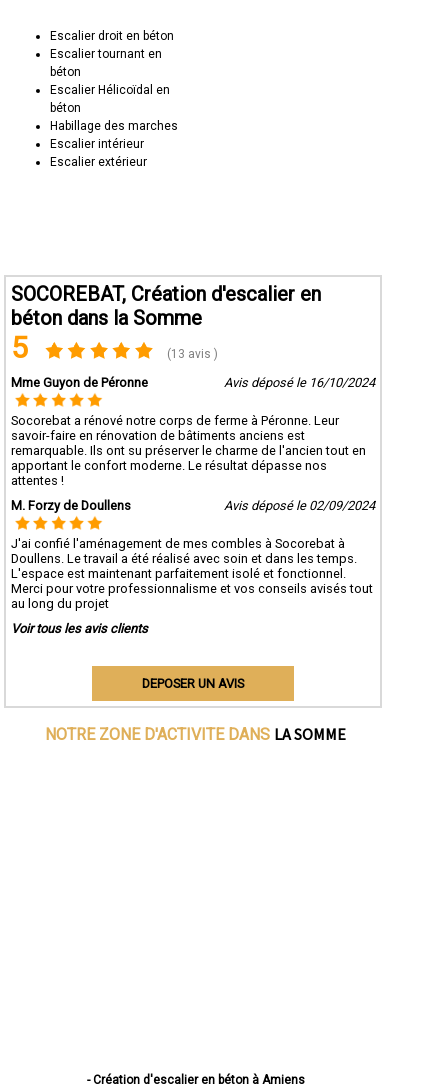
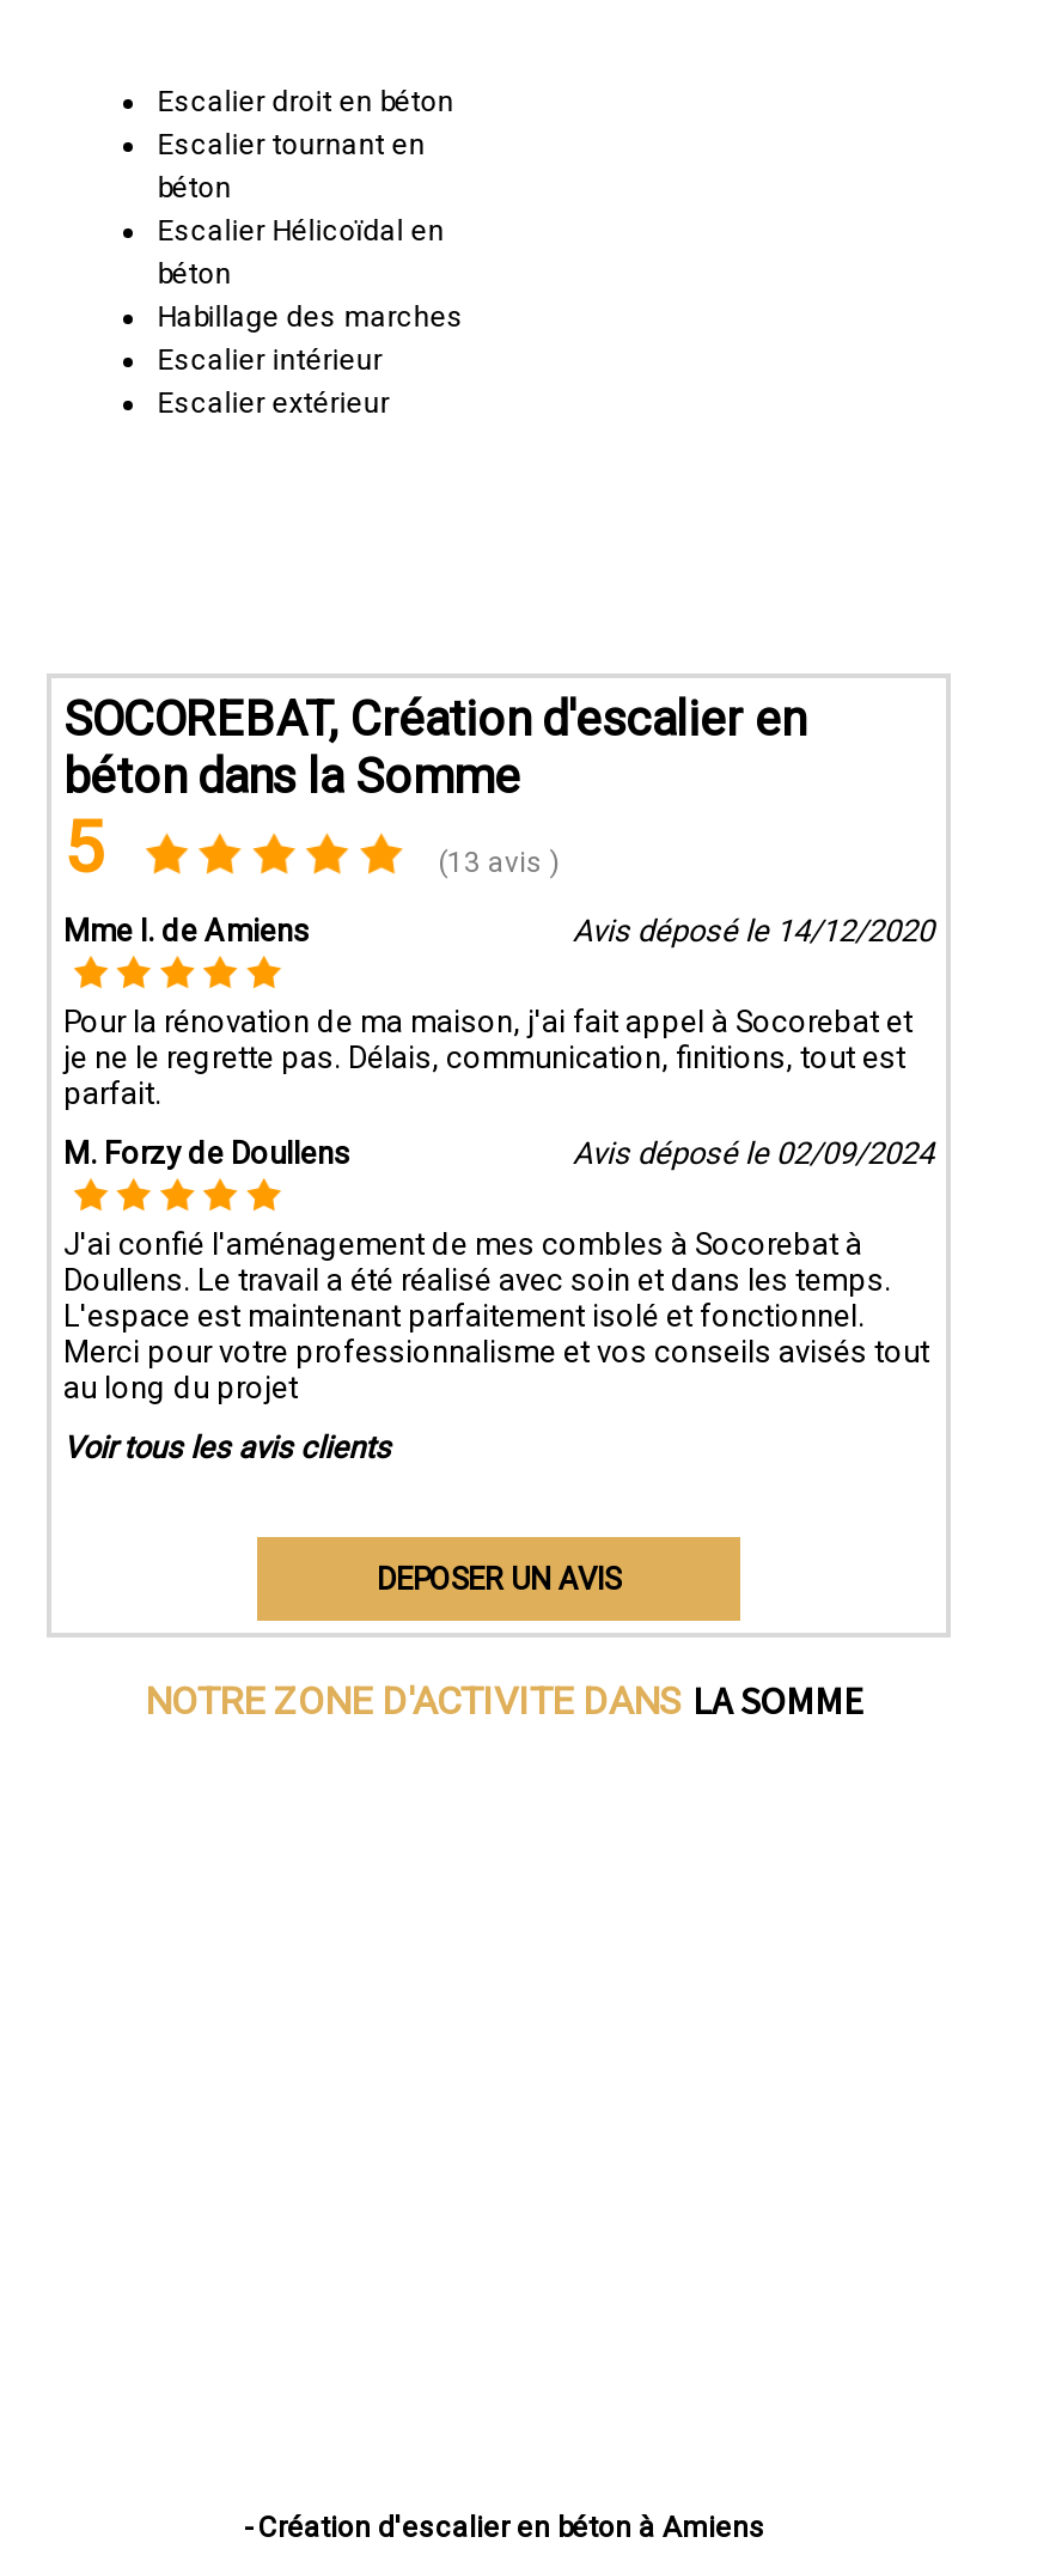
- Mme Guyon de Péronne
- Avis déposé le 16/10/2024
+ Mme I. de Amiens
+ Avis déposé le 14/12/2020

- Socorebat a rénové notre corps de ferme à Péronne. Leur
- savoir-faire en rénovation de bâtiments anciens est
- remarquable. Ils ont su préserver le charme de l'ancien tout en
- apportant le confort moderne. Le résultat dépasse nos
- attentes !
+ Pour la rénovation de ma maison, j'ai fait appel à Socorebat et
+ je ne le regrette pas. Délais, communication, finitions, tout est
+ parfait.
